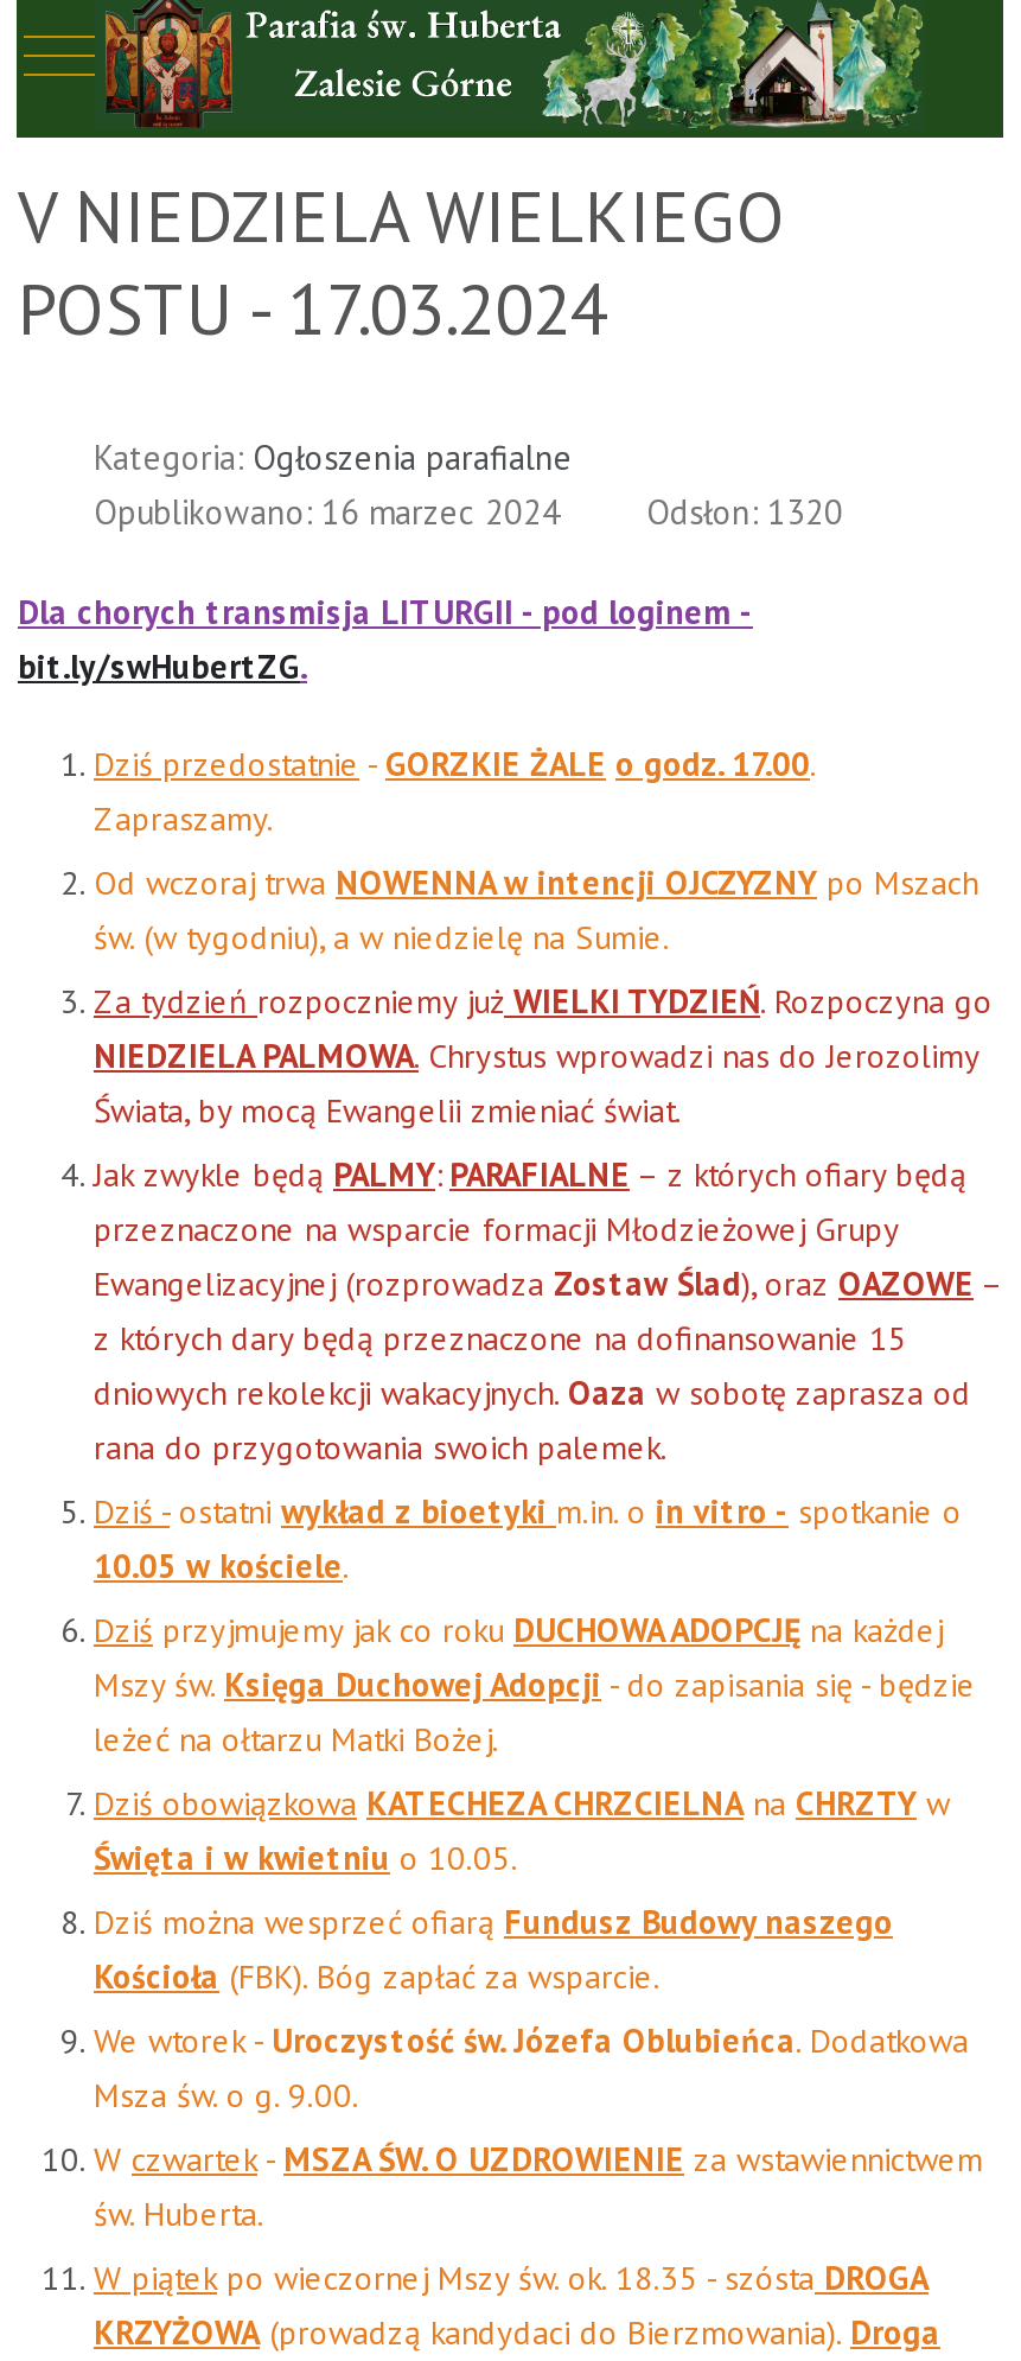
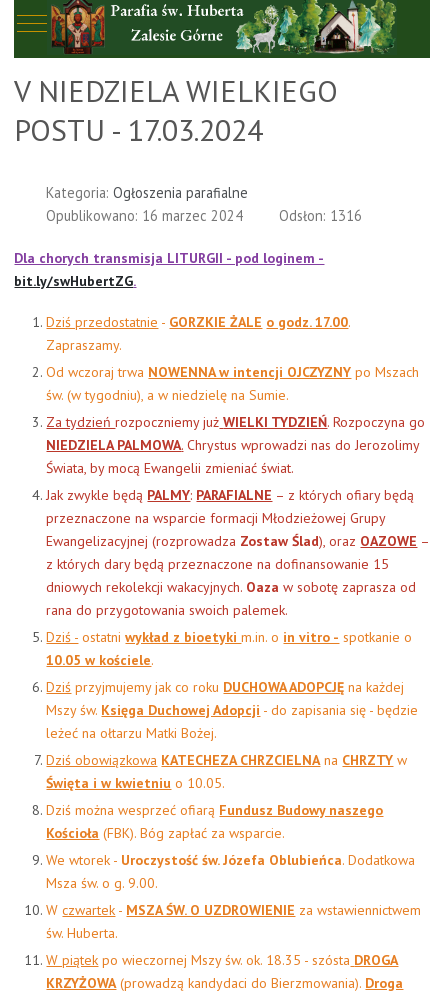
- Opublikowano: 16 marzec 2024 Odsłon: 1320
+ Opublikowano: 16 marzec 2024 Odsłon: 1316
